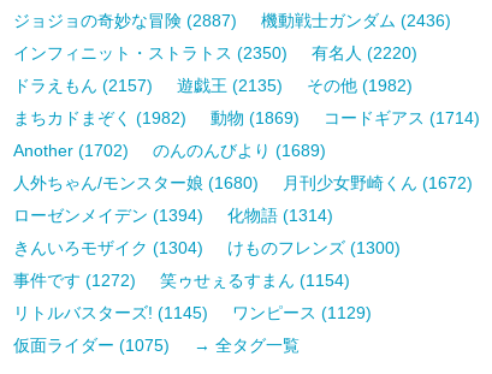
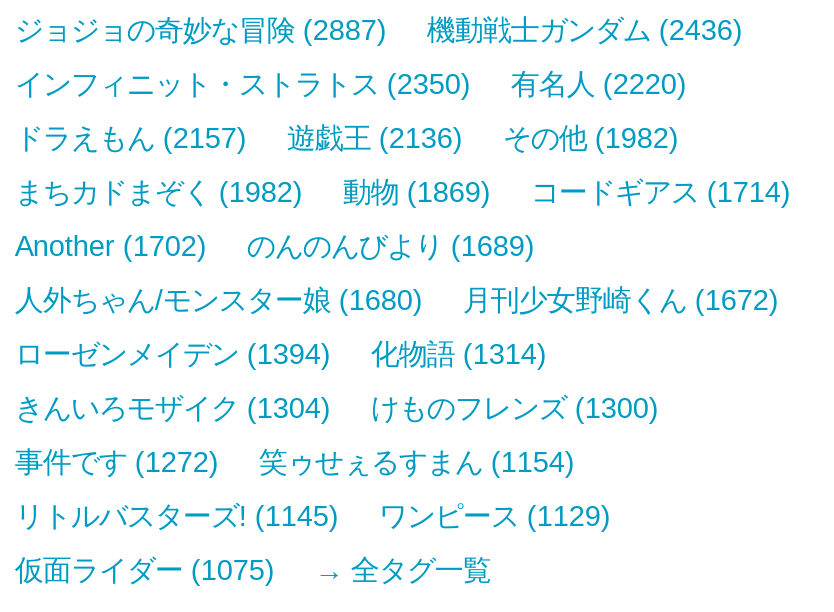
- ドラえもん (2157) 遊戯王 (2135) その他 (1982)
+ ドラえもん (2157) 遊戯王 (2136) その他 (1982)
